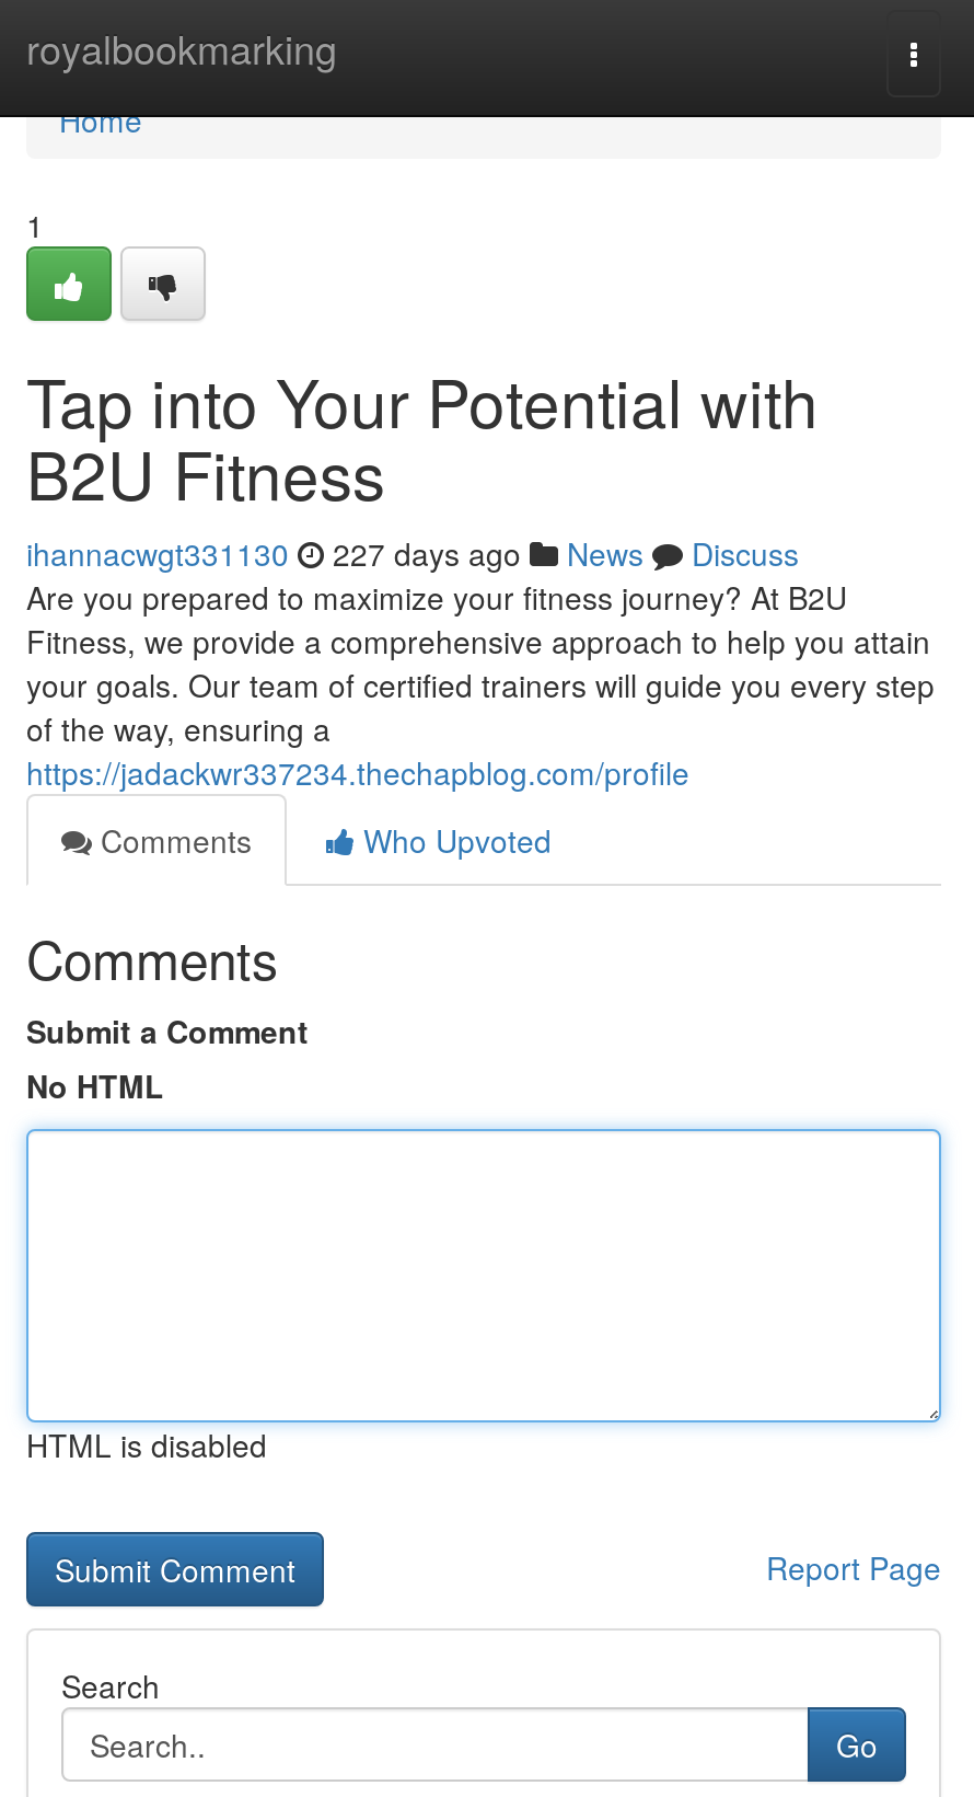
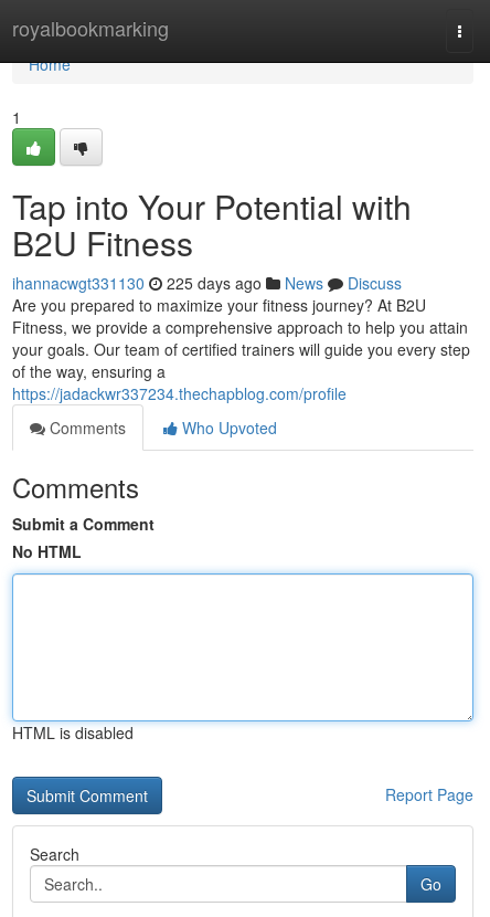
- ihannacwgt331130 227 days ago News Discuss
+ ihannacwgt331130 225 days ago News Discuss
